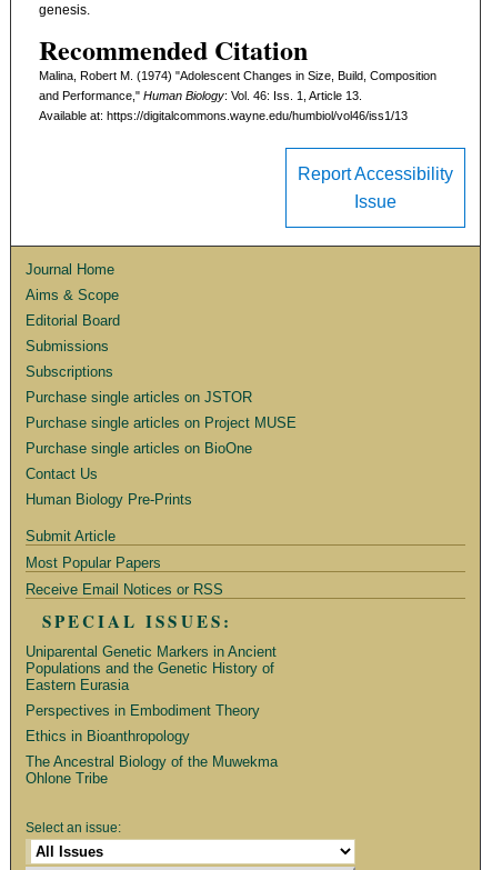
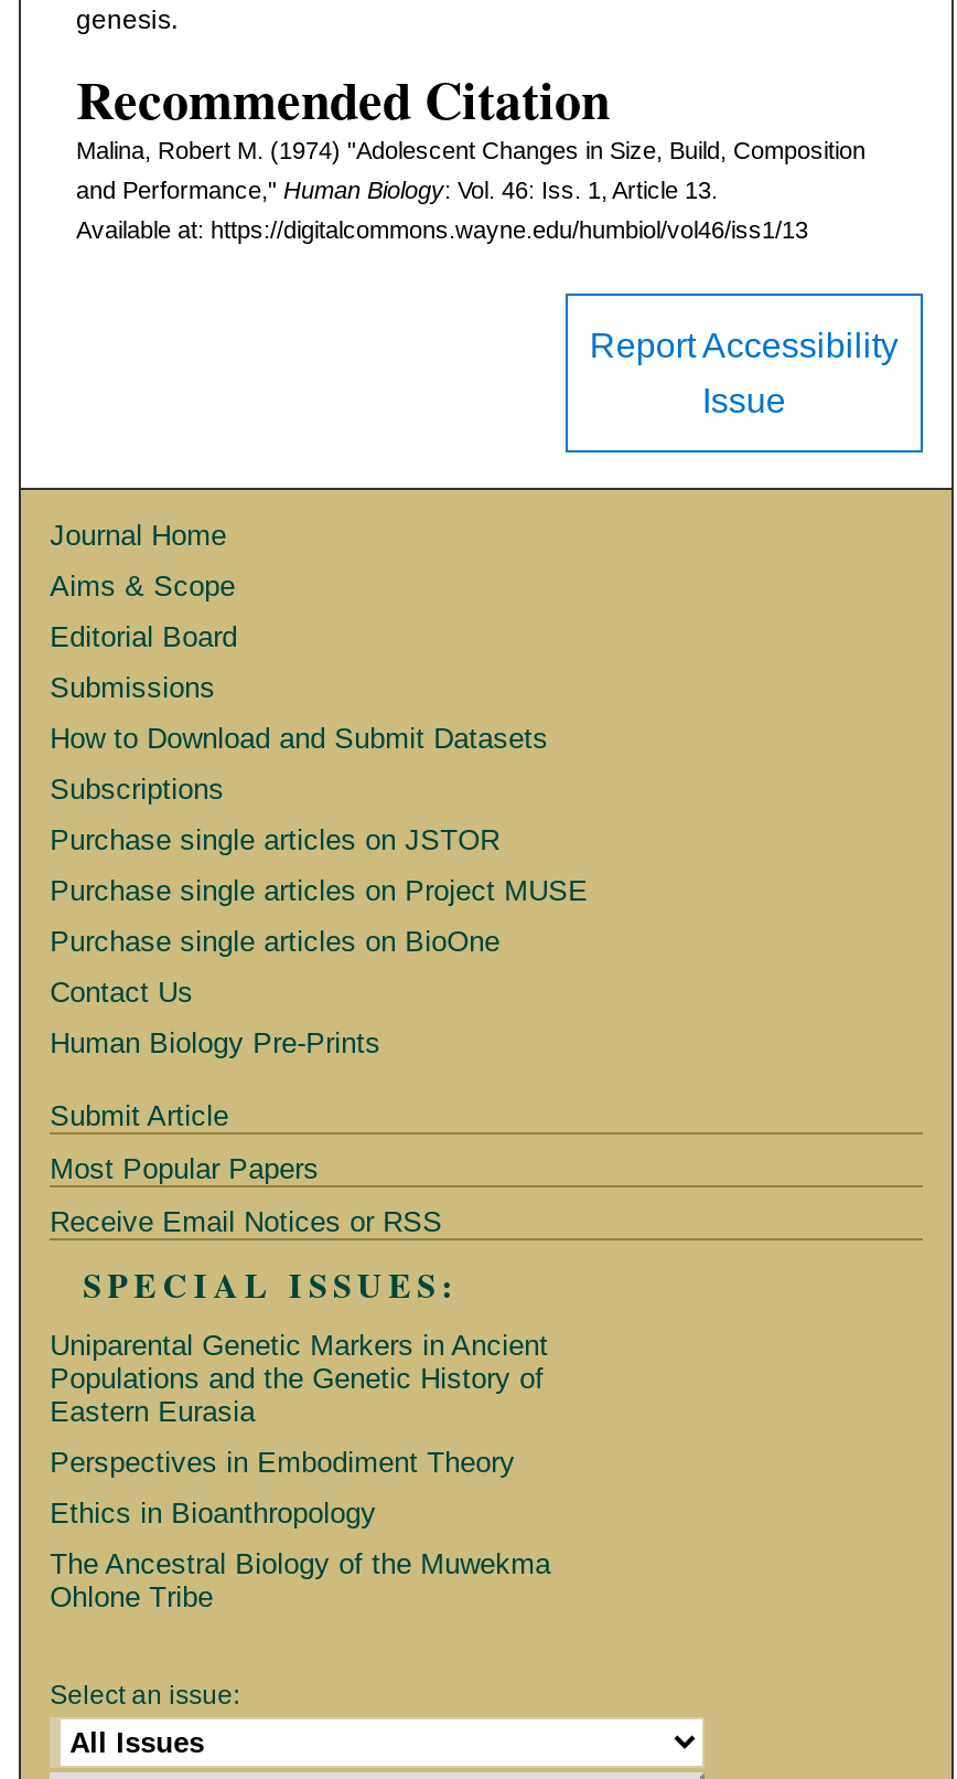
+ How to Download and Submit Datasets
